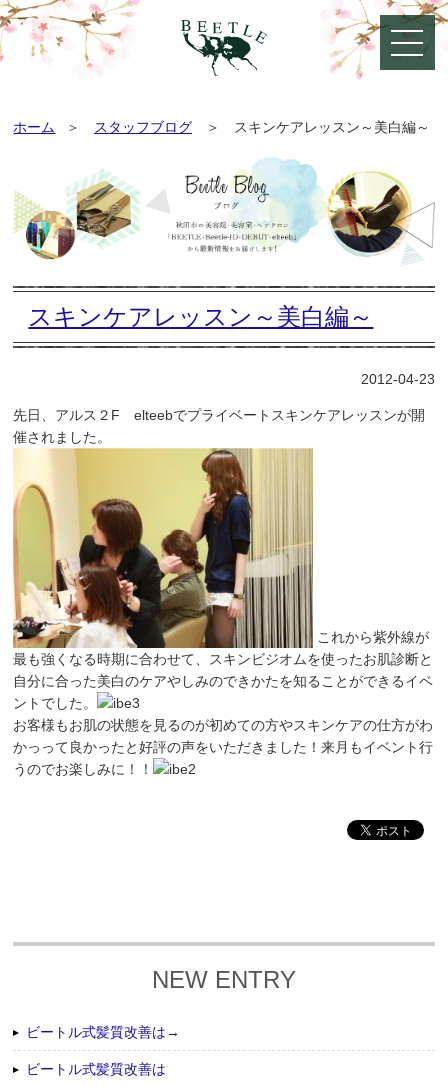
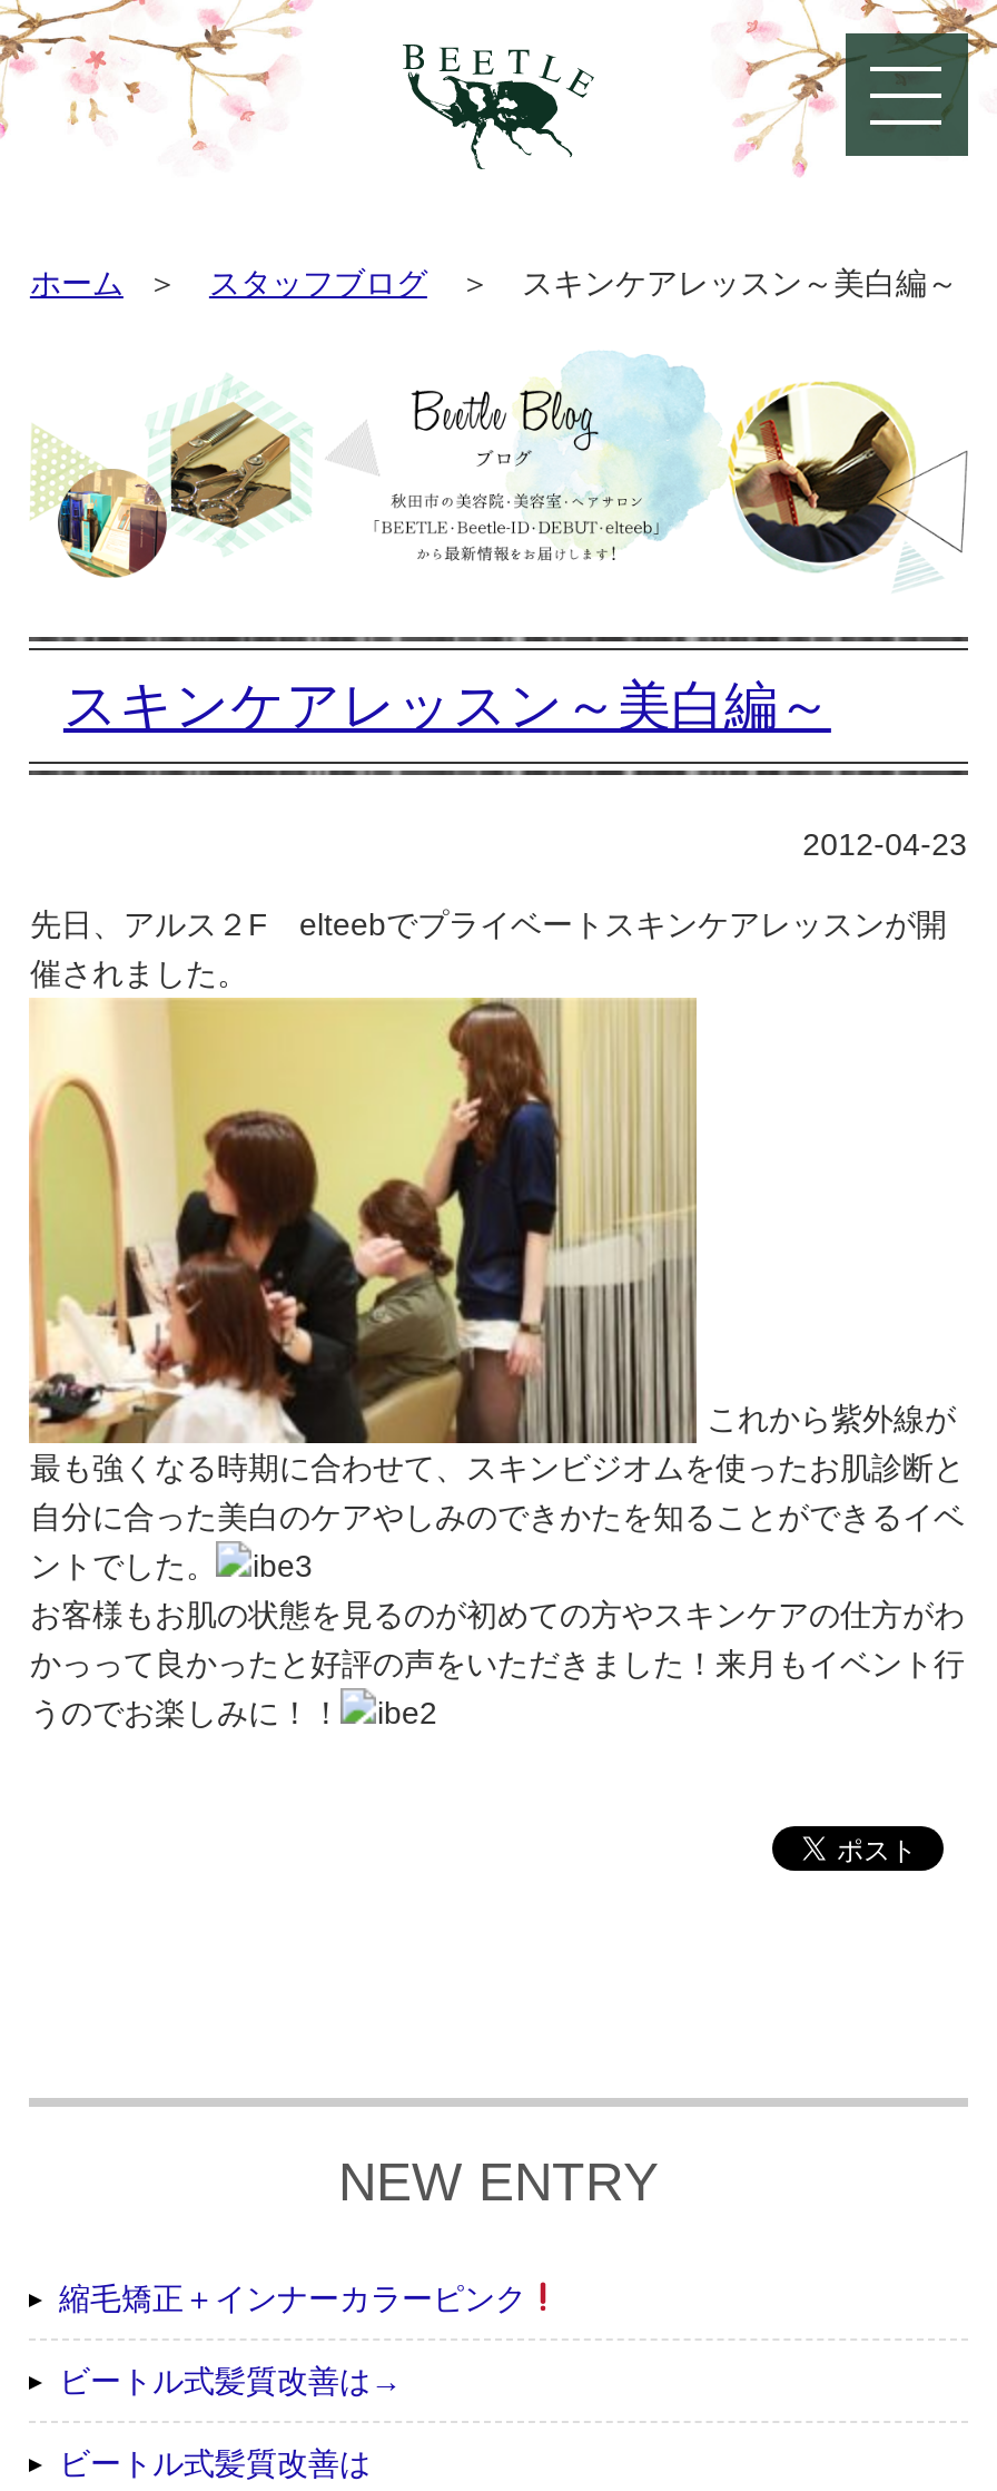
+ 縮毛矯正＋インナーカラーピンク
